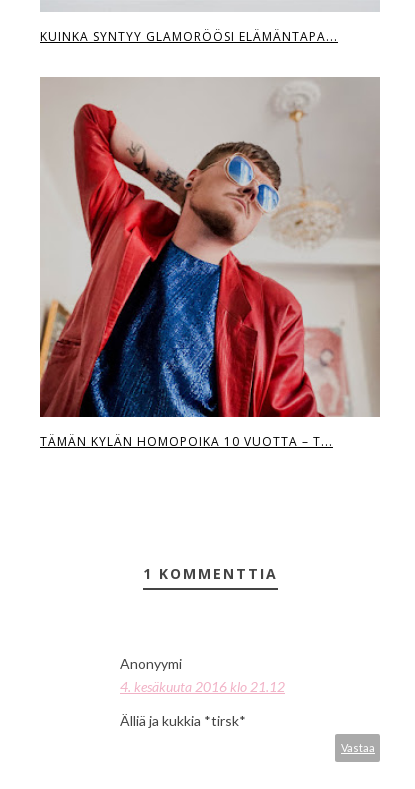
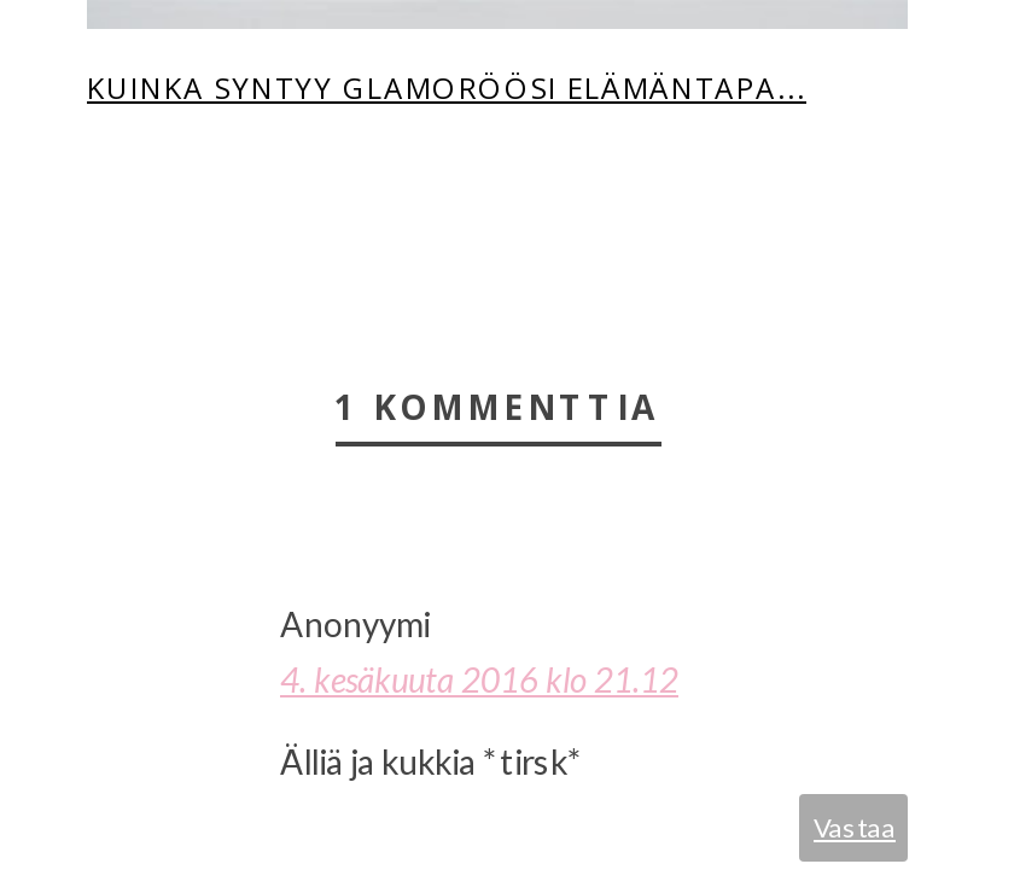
- [image]
- TÄMÄN KYLÄN HOMOPOIKA 10 VUOTTA – T...
